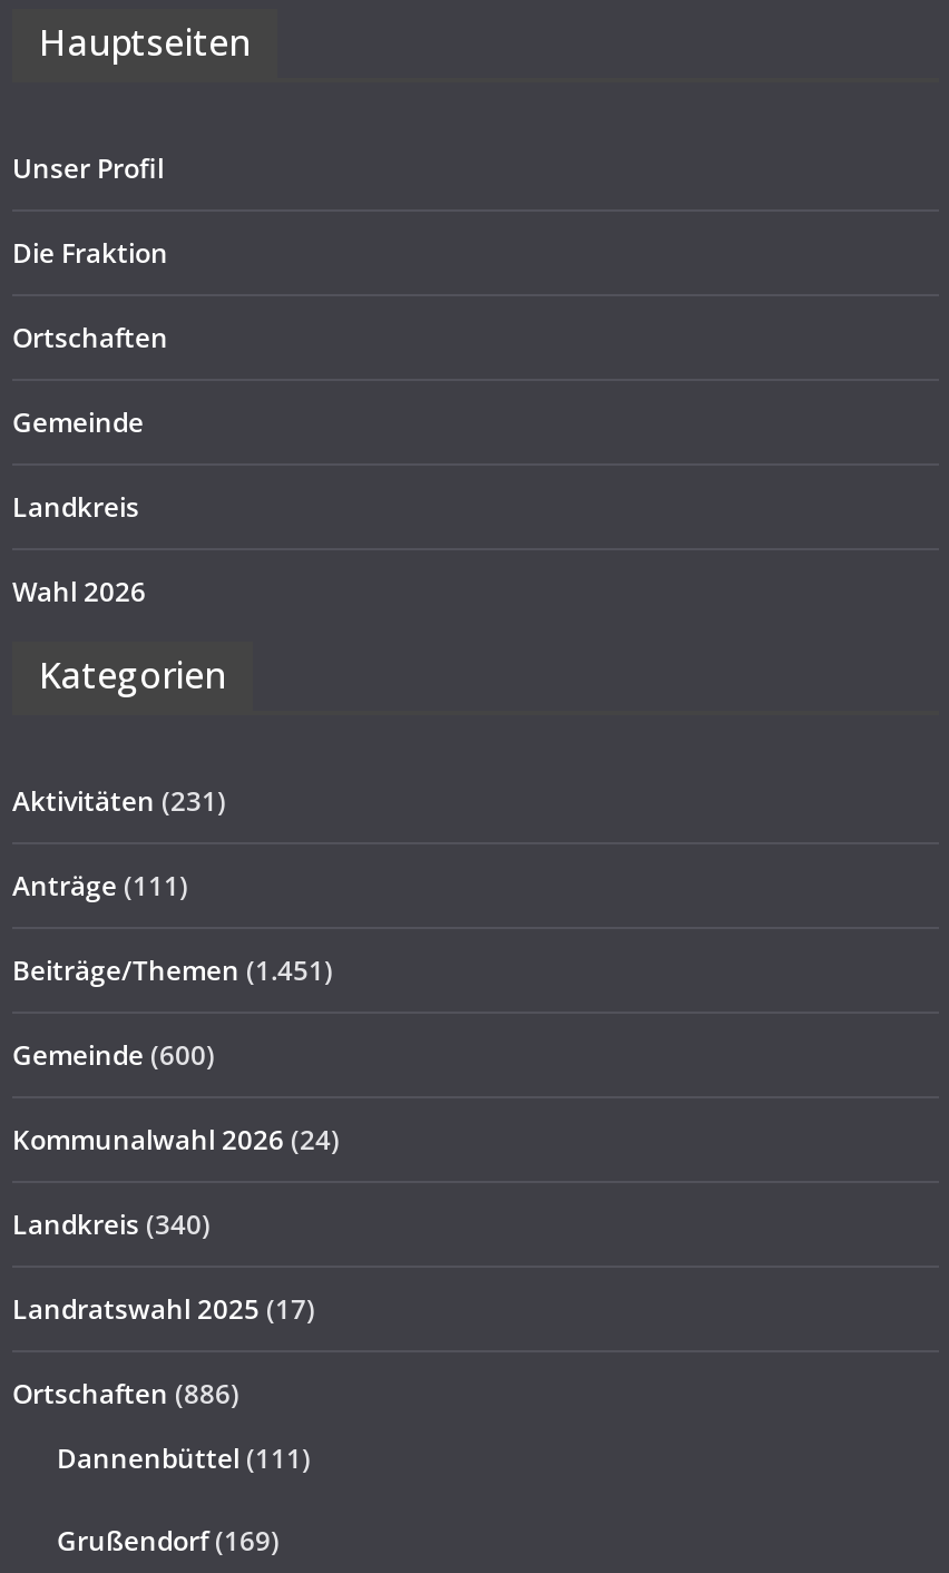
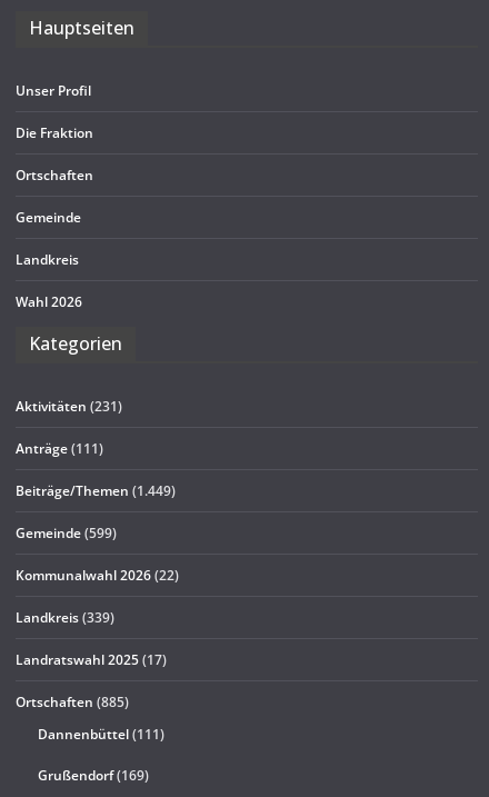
- Beiträge/Themen (1.451)
+ Beiträge/Themen (1.449)

- Gemeinde (600)
+ Gemeinde (599)

- Kommunalwahl 2026 (24)
+ Kommunalwahl 2026 (22)

- Landkreis (340)
+ Landkreis (339)

- Ortschaften (886)
+ Ortschaften (885)
